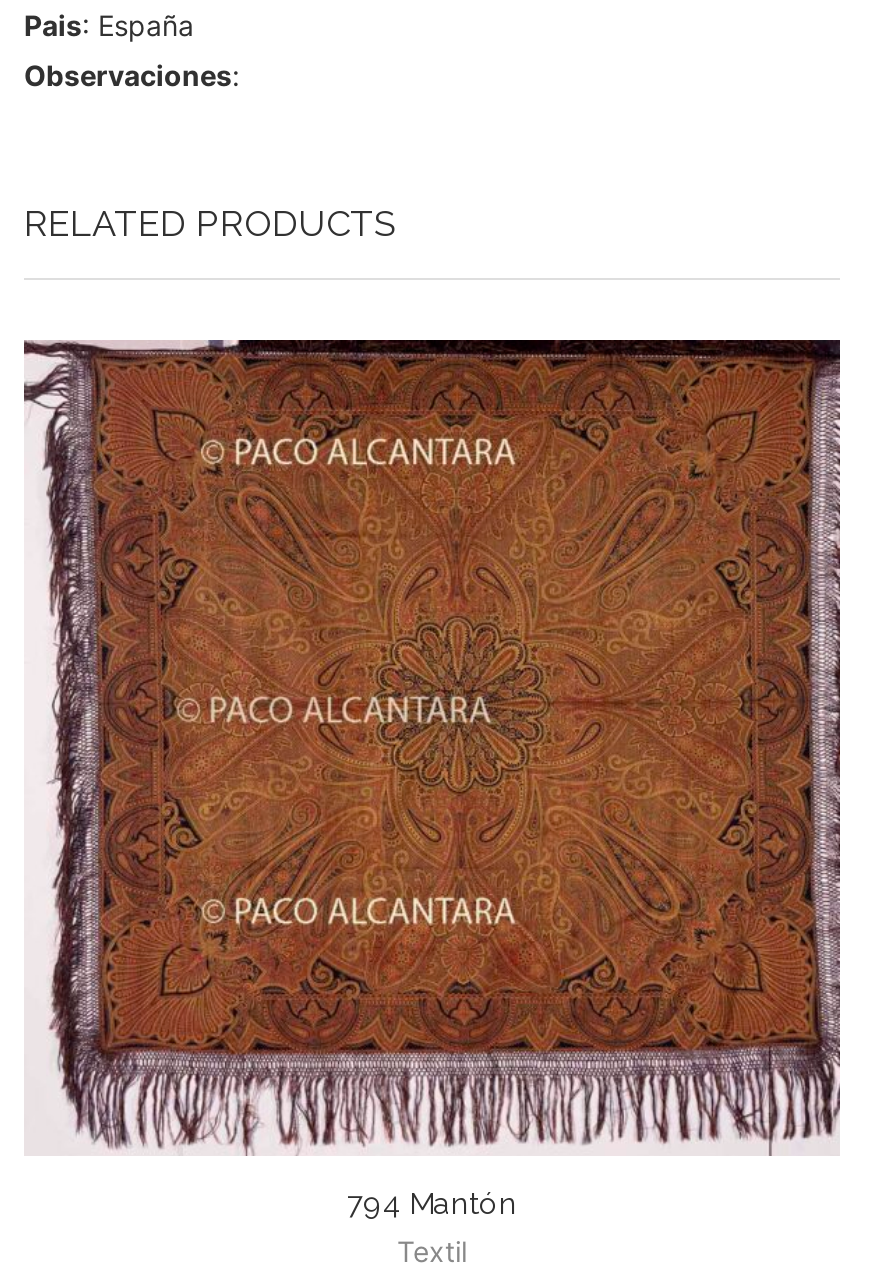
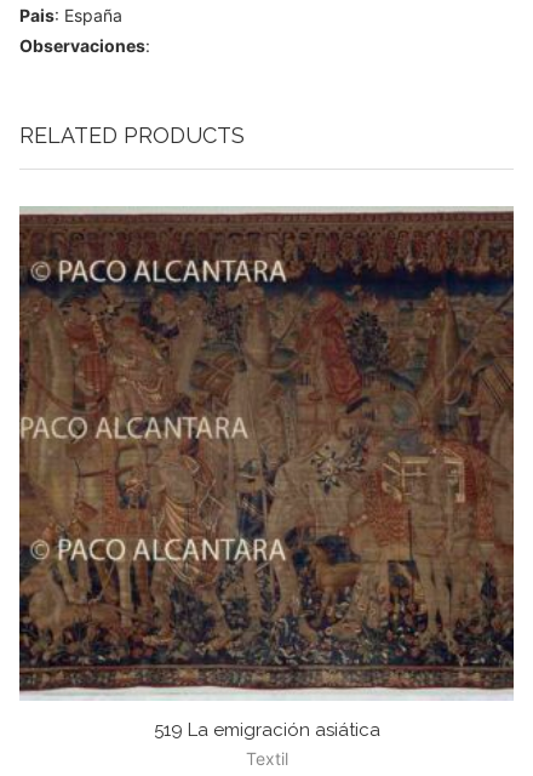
- [image]
- 794 Mantón
+ [image]
+ 519 La emigración asiática
